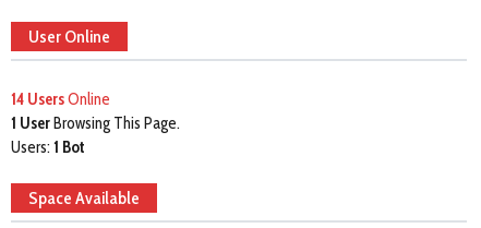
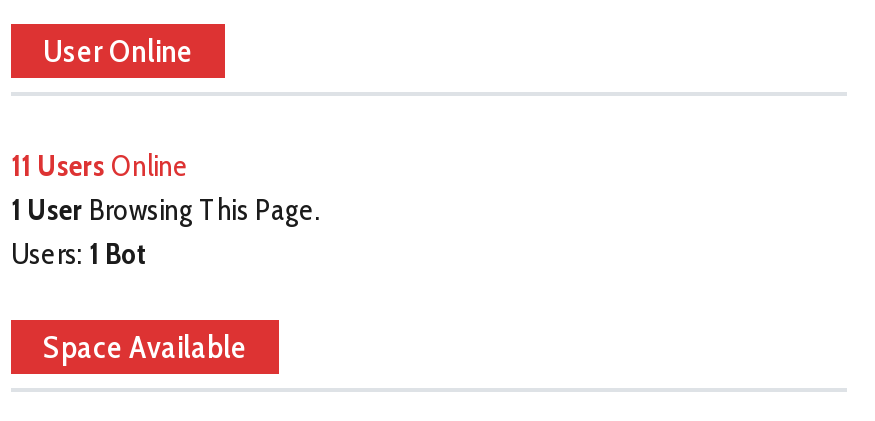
- 14 Users Online
+ 11 Users Online
